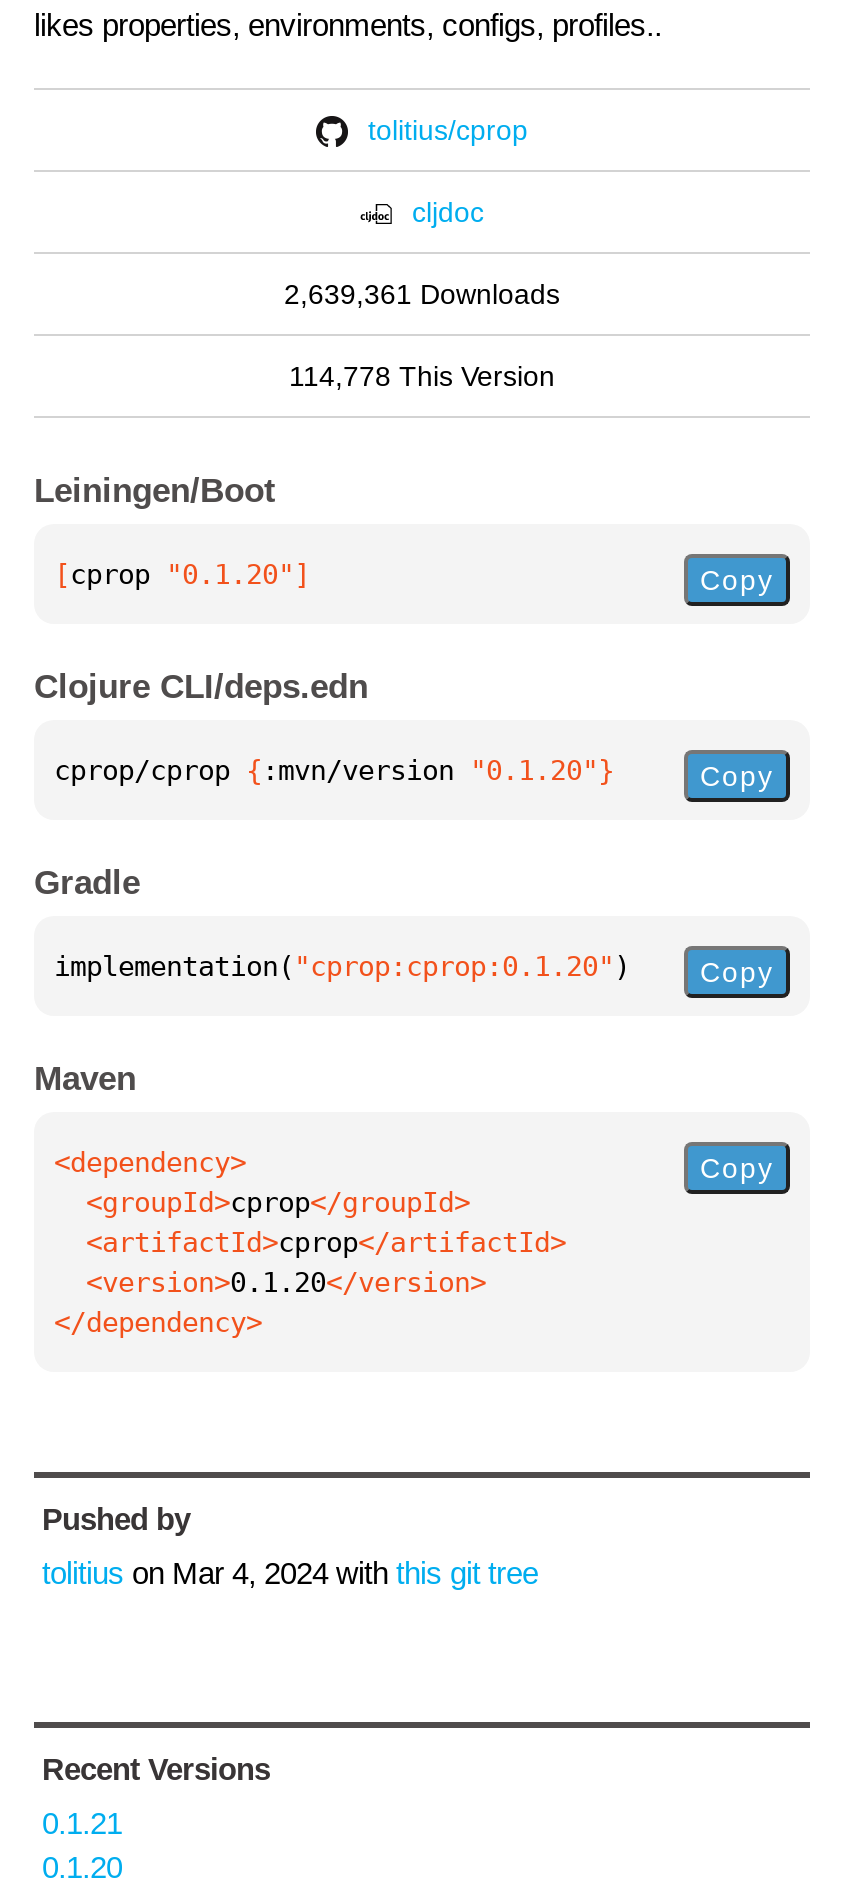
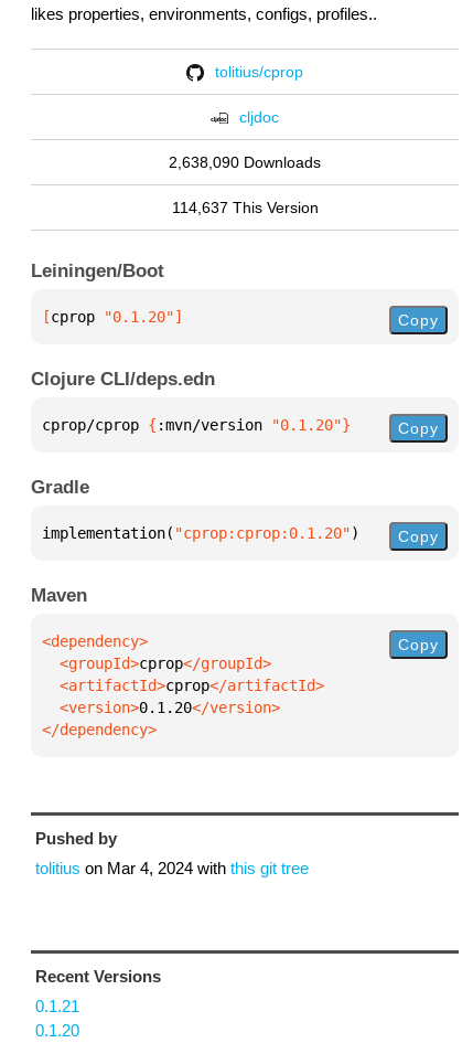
- 2,639,361 Downloads
+ 2,638,090 Downloads

- 114,778 This Version
+ 114,637 This Version
